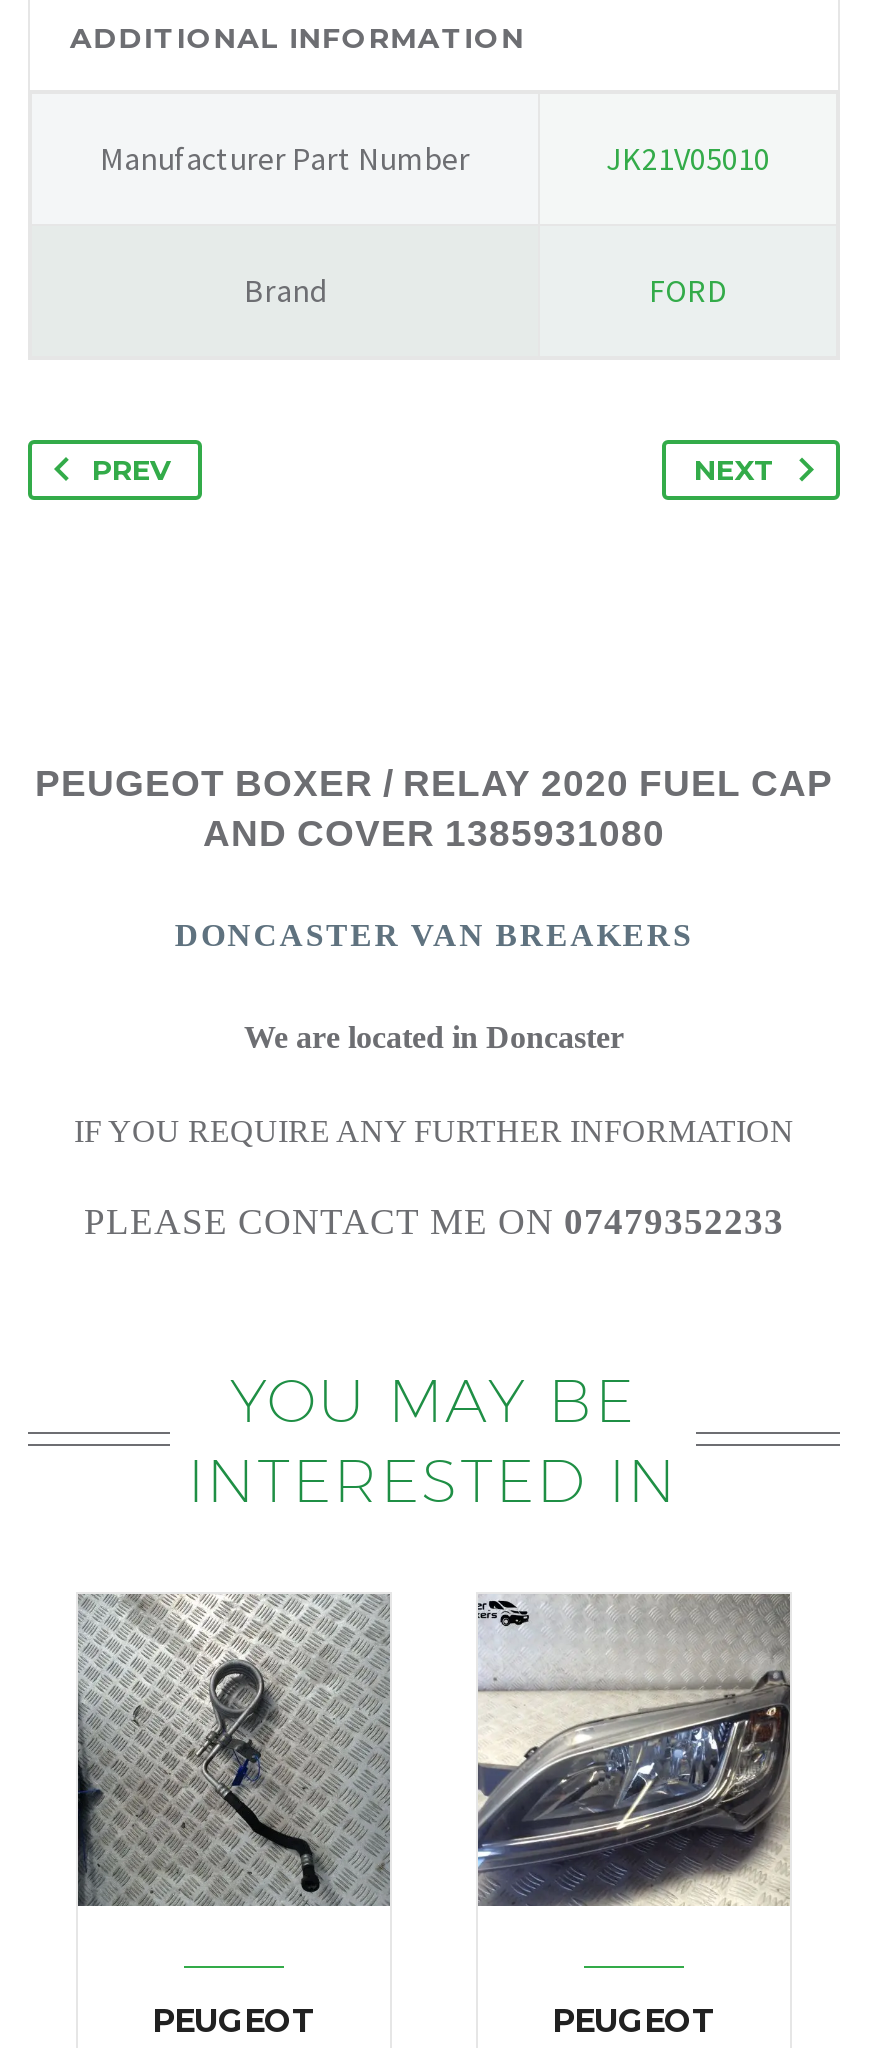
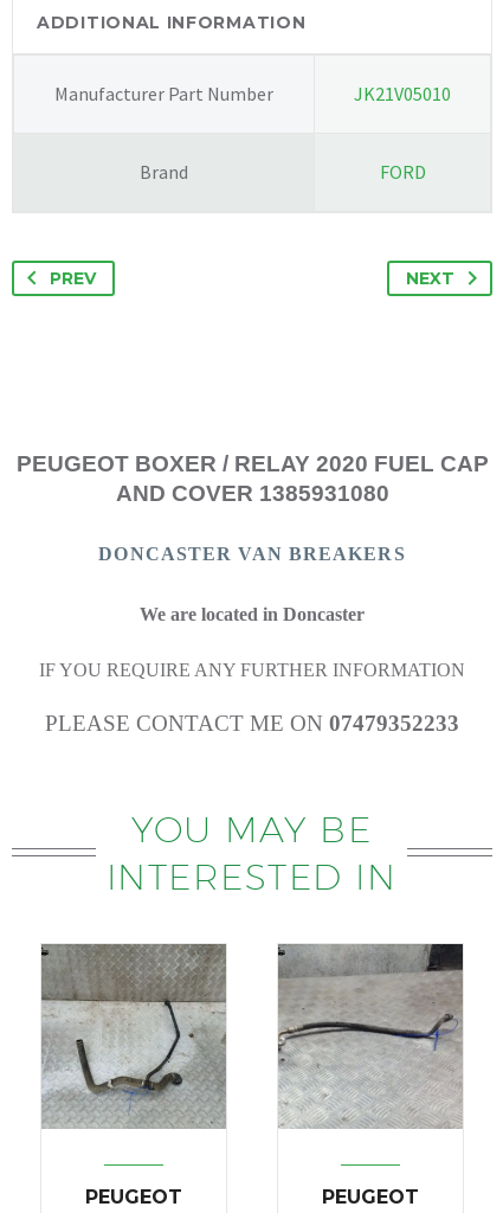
- [image]
+ [image]

- [image]
+ [image]
